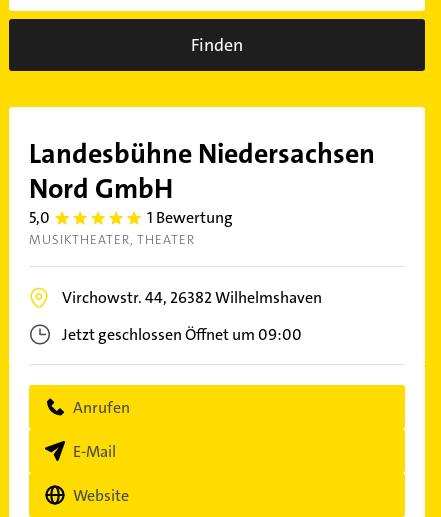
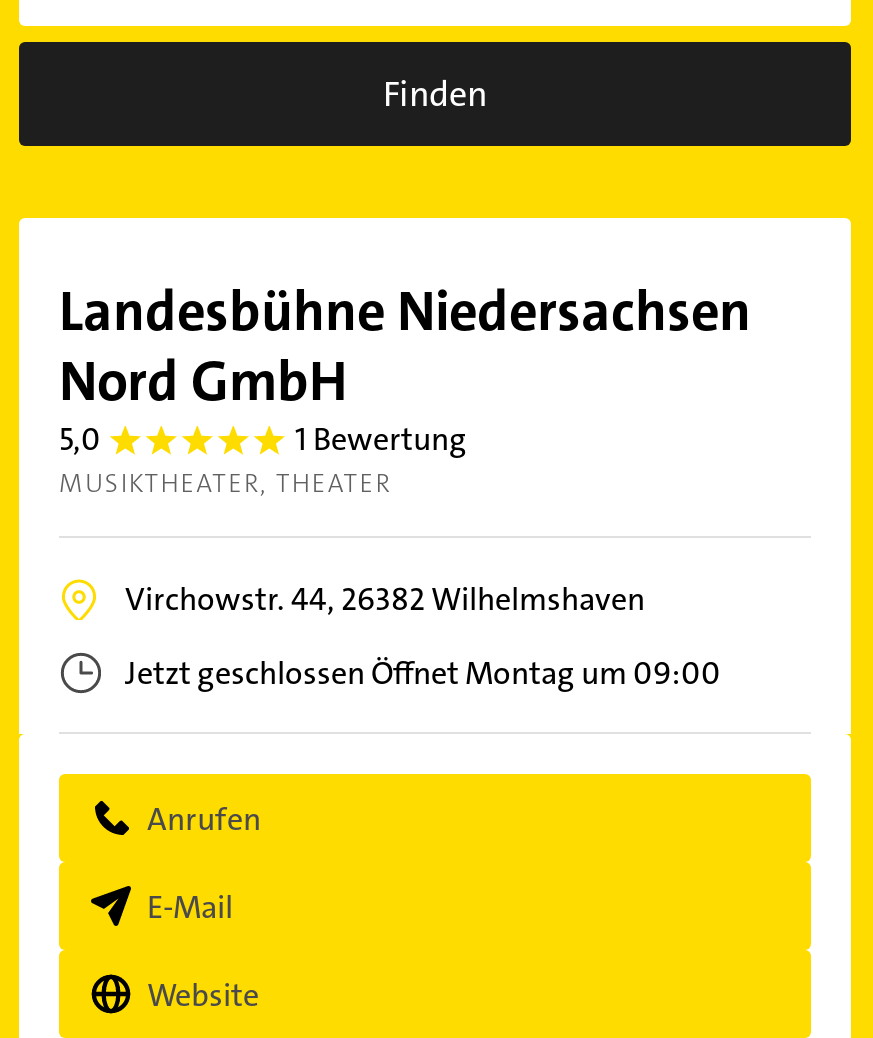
- Jetzt geschlossen Öffnet um 09:00
+ Jetzt geschlossen Öffnet Montag um 09:00
